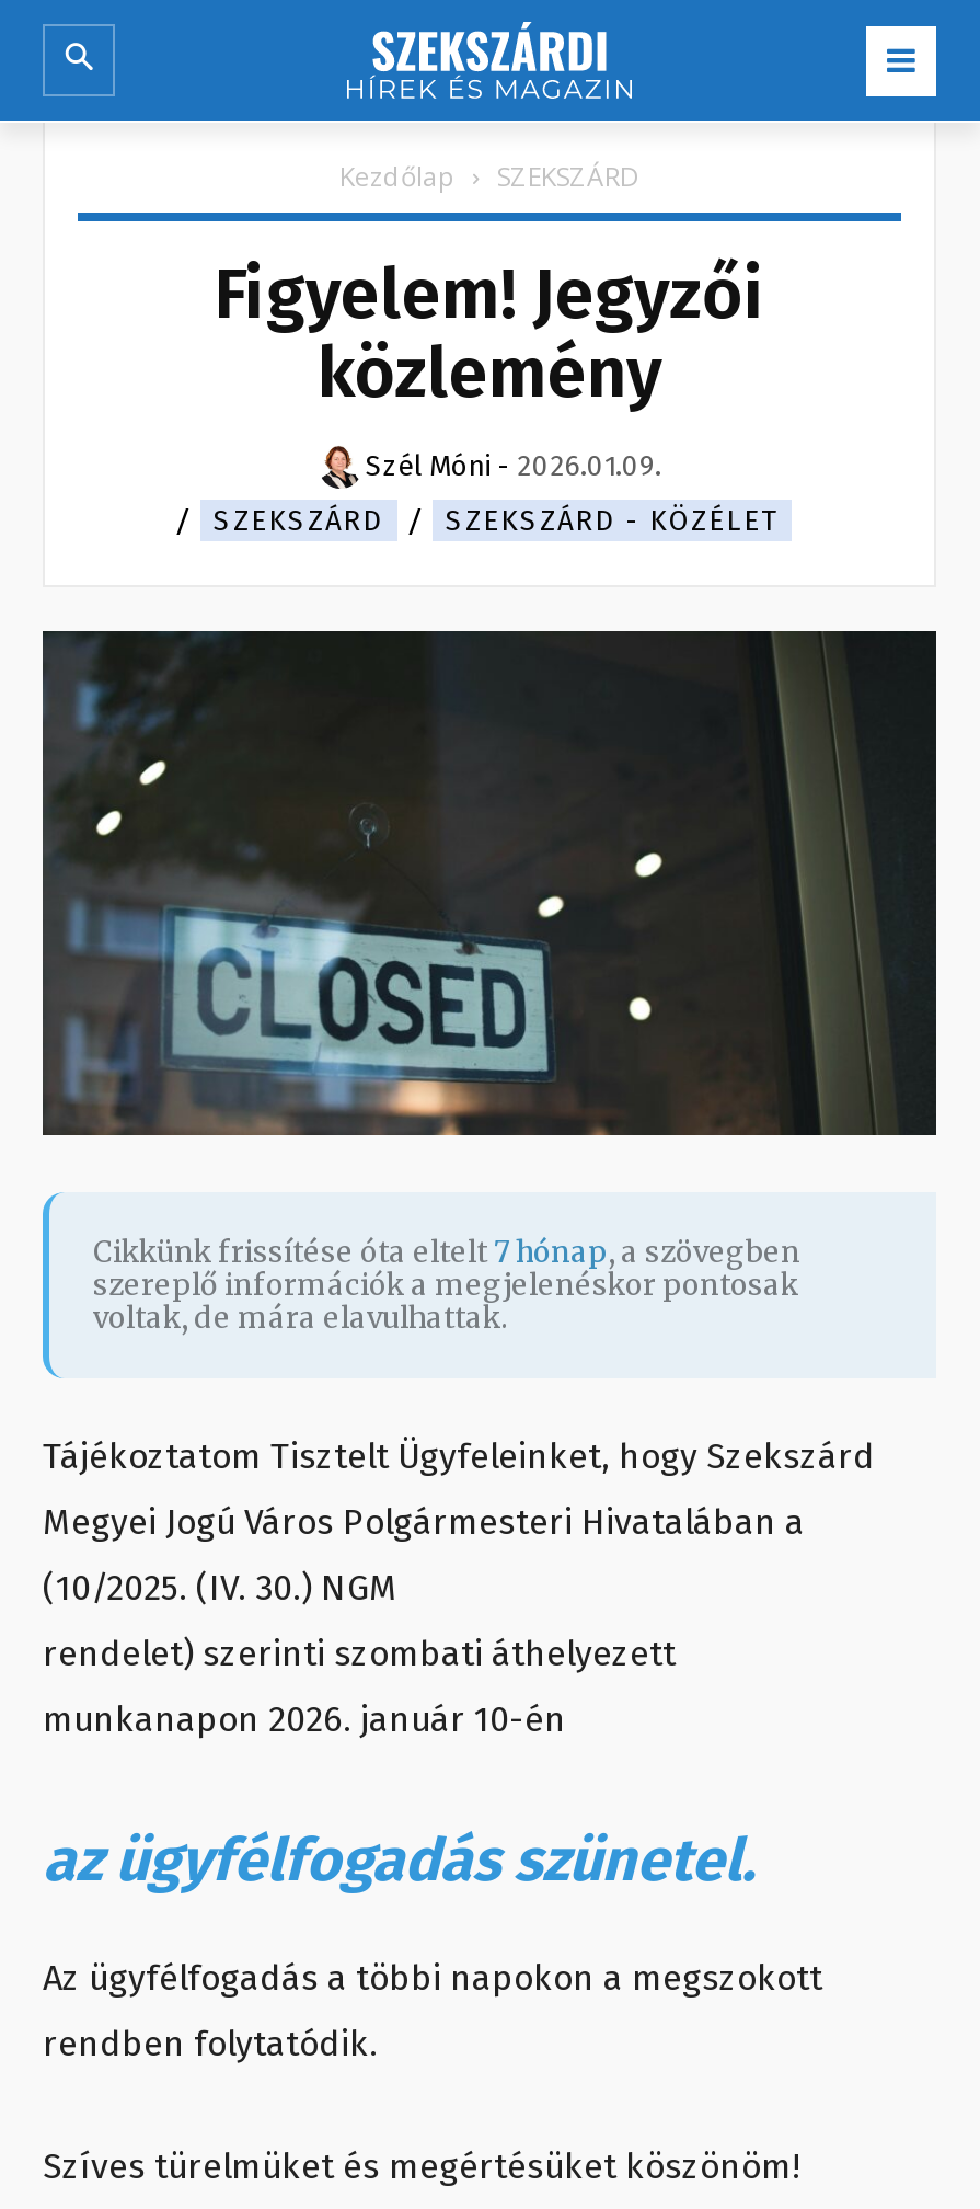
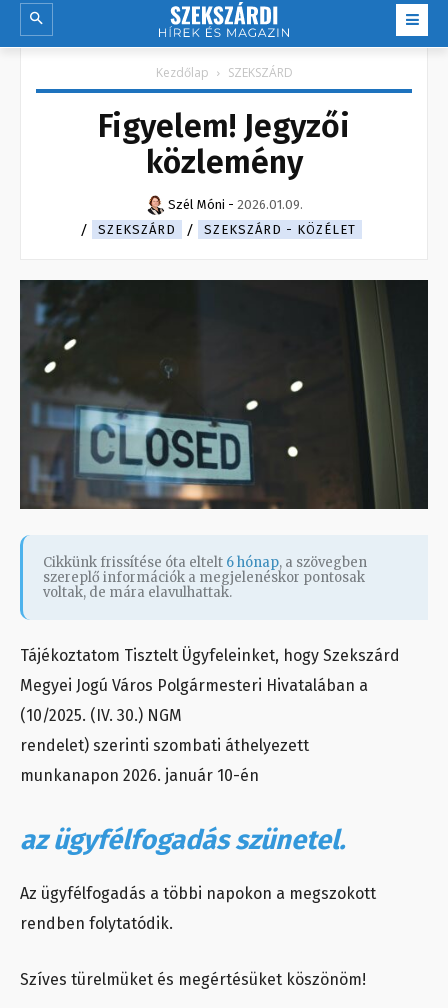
- Cikkünk frissítése óta eltelt 7 hónap, a szövegben
+ Cikkünk frissítése óta eltelt 6 hónap, a szövegben
